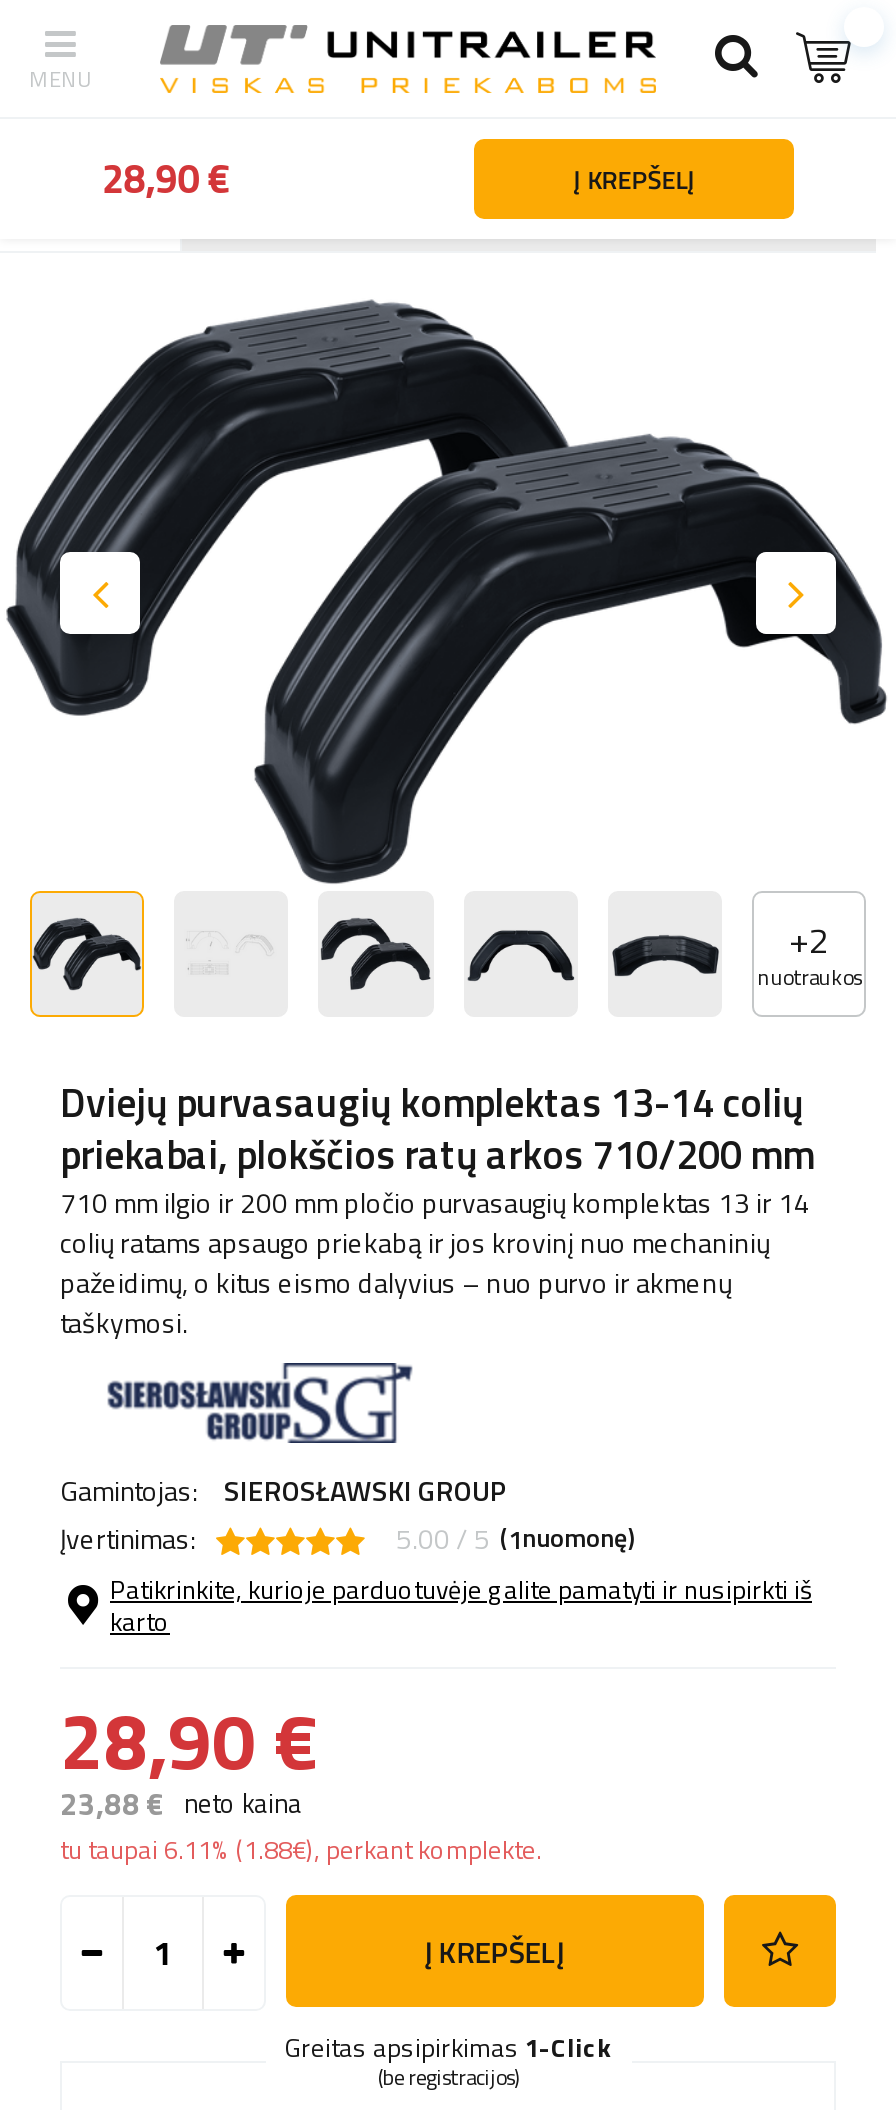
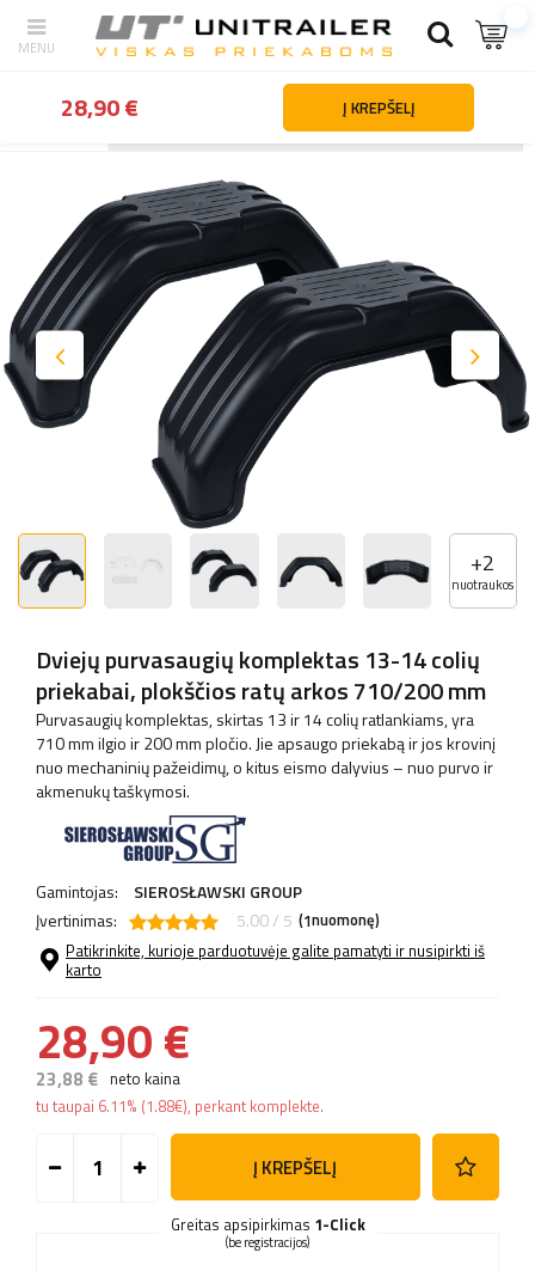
- 710 mm ilgio ir 200 mm pločio purvasaugių komplektas 13 ir 14
- colių ratams apsaugo priekabą ir jos krovinį nuo mechaninių
- pažeidimų, o kitus eismo dalyvius – nuo purvo ir akmenų
- taškymosi.
+ Purvasaugių komplektas, skirtas 13 ir 14 colių ratlankiams, yra
+ 710 mm ilgio ir 200 mm pločio. Jie apsaugo priekabą ir jos krovinį
+ nuo mechaninių pažeidimų, o kitus eismo dalyvius – nuo purvo ir
+ akmenukų taškymosi.
